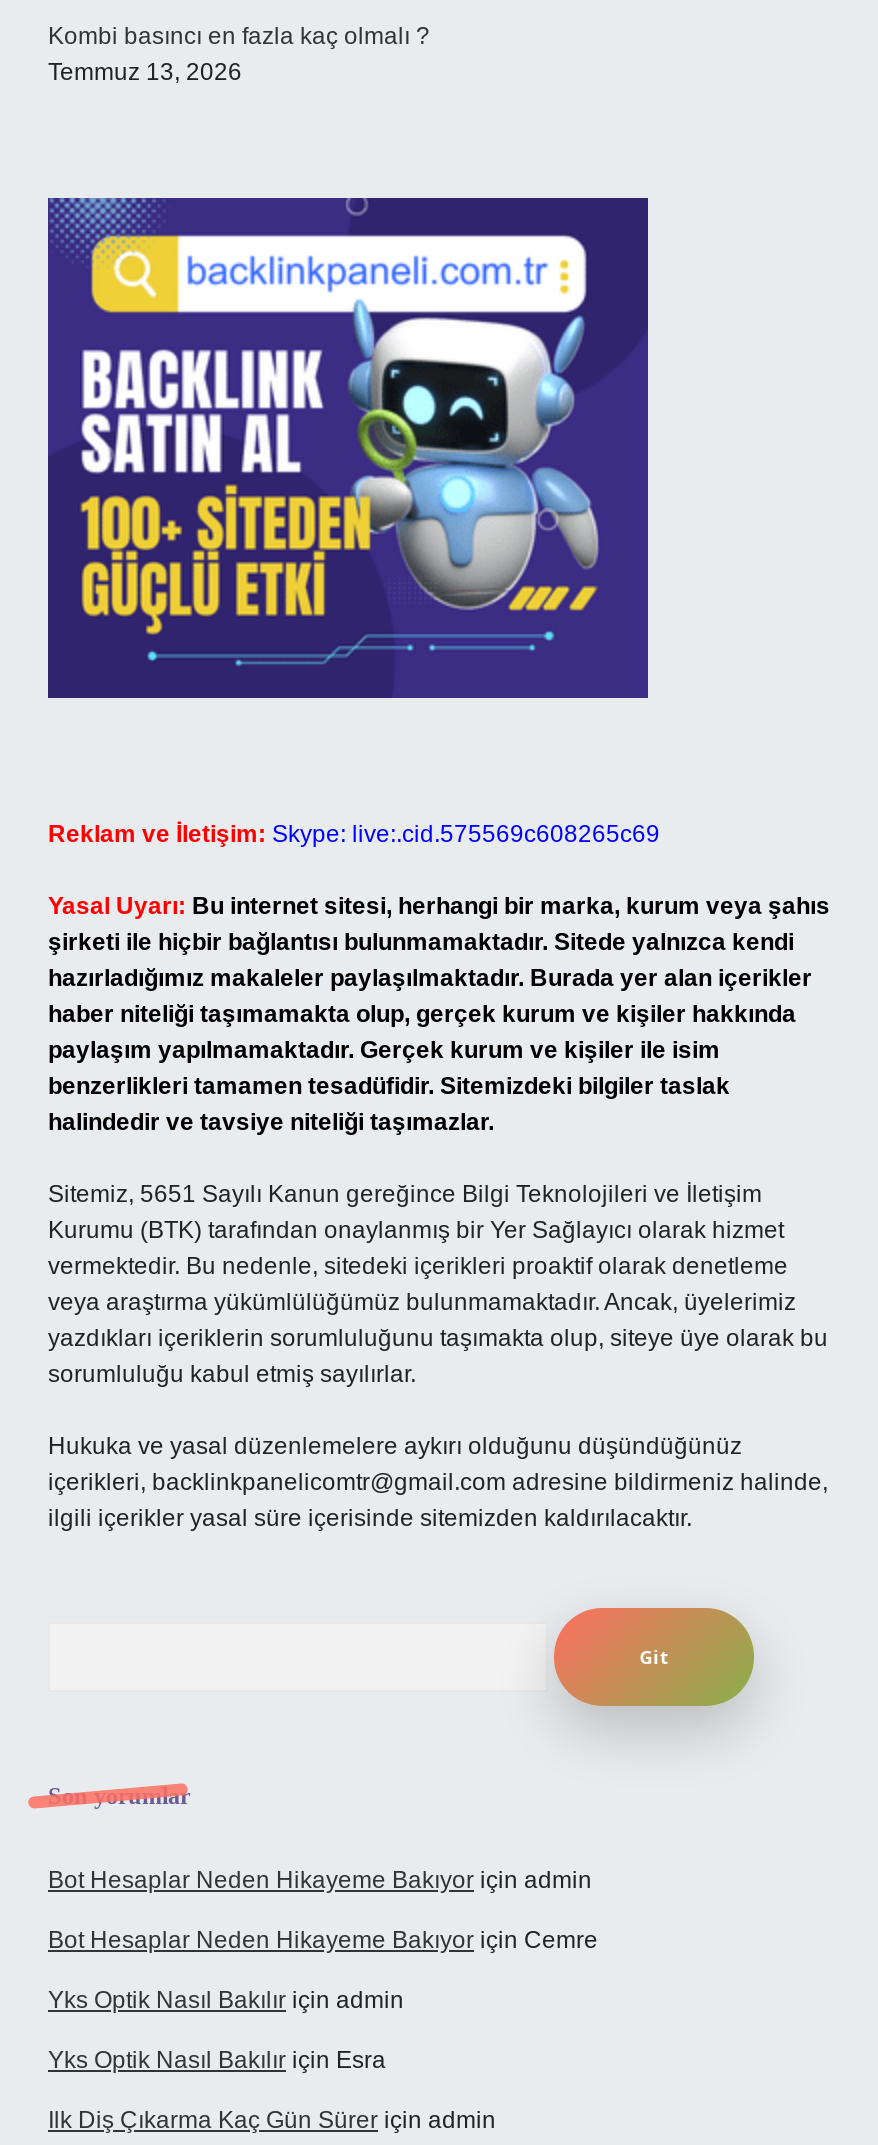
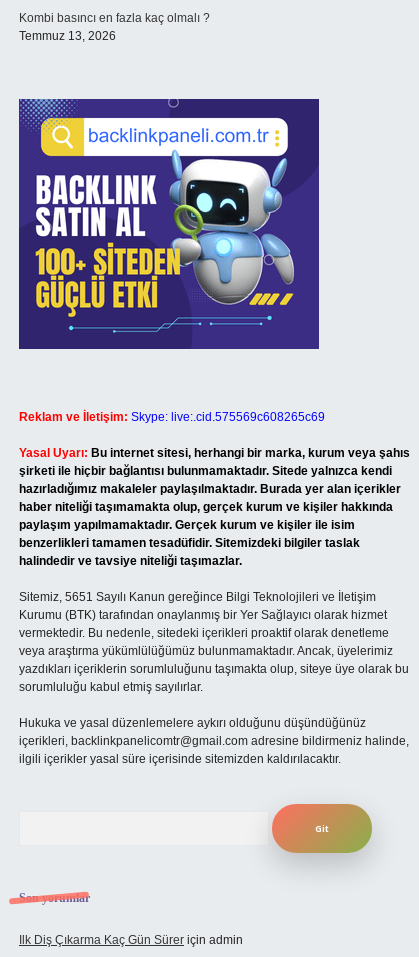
- Bot Hesaplar Neden Hikayeme Bakıyor için admin
- Bot Hesaplar Neden Hikayeme Bakıyor için Cemre
- Yks Optik Nasıl Bakılır için admin
- Yks Optik Nasıl Bakılır için Esra
